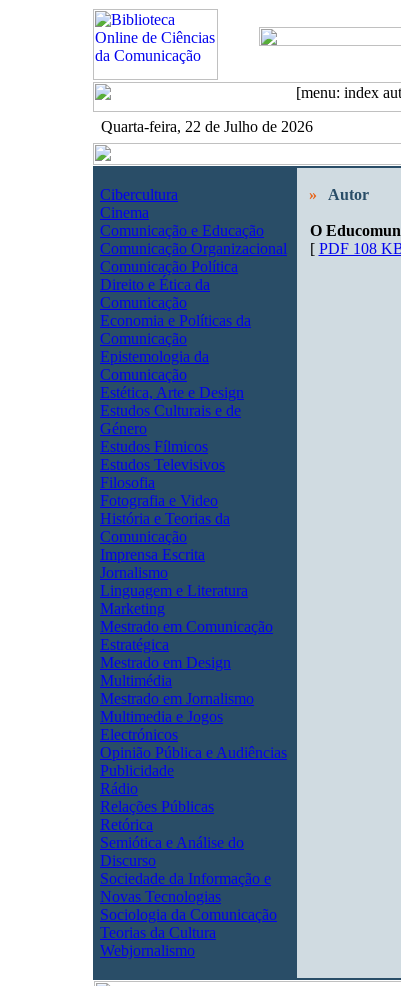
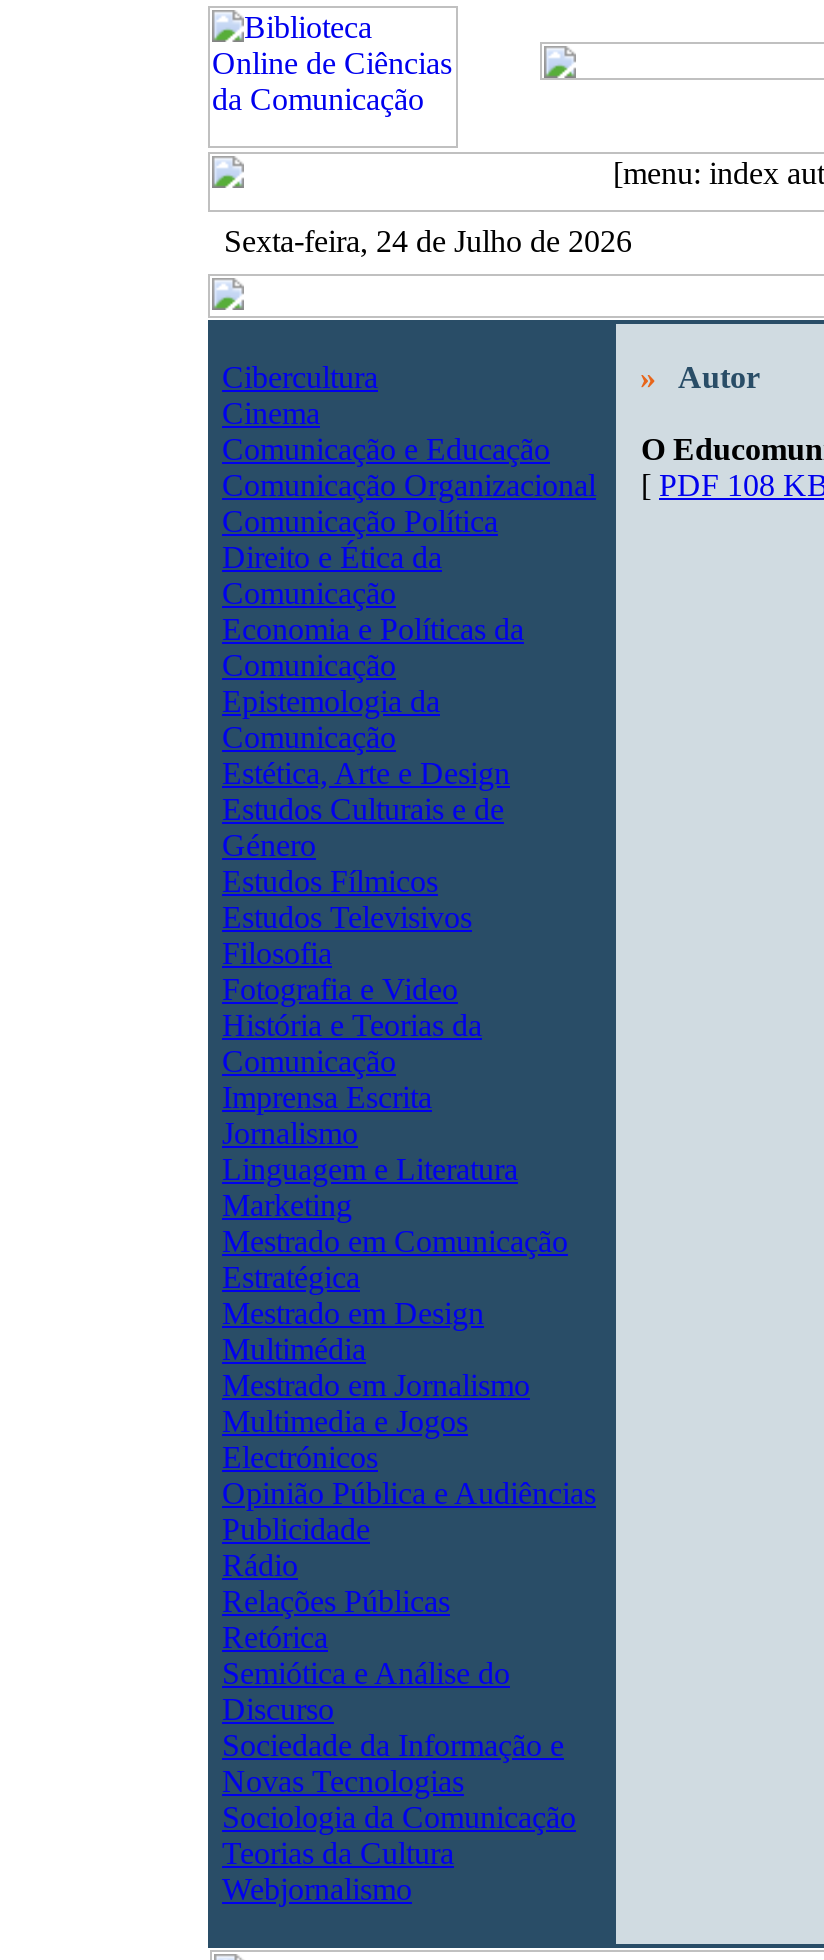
- Quarta-feira, 22 de Julho de 2026
+ Sexta-feira, 24 de Julho de 2026
